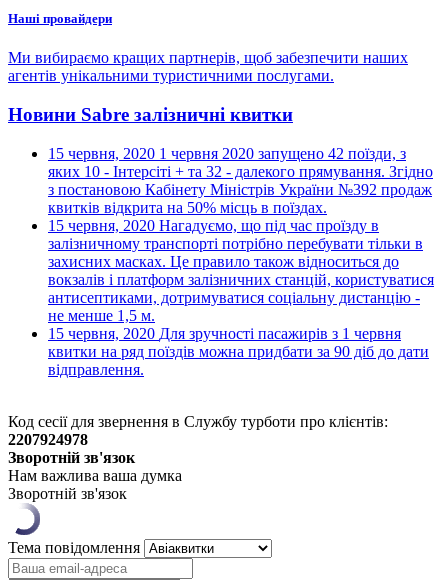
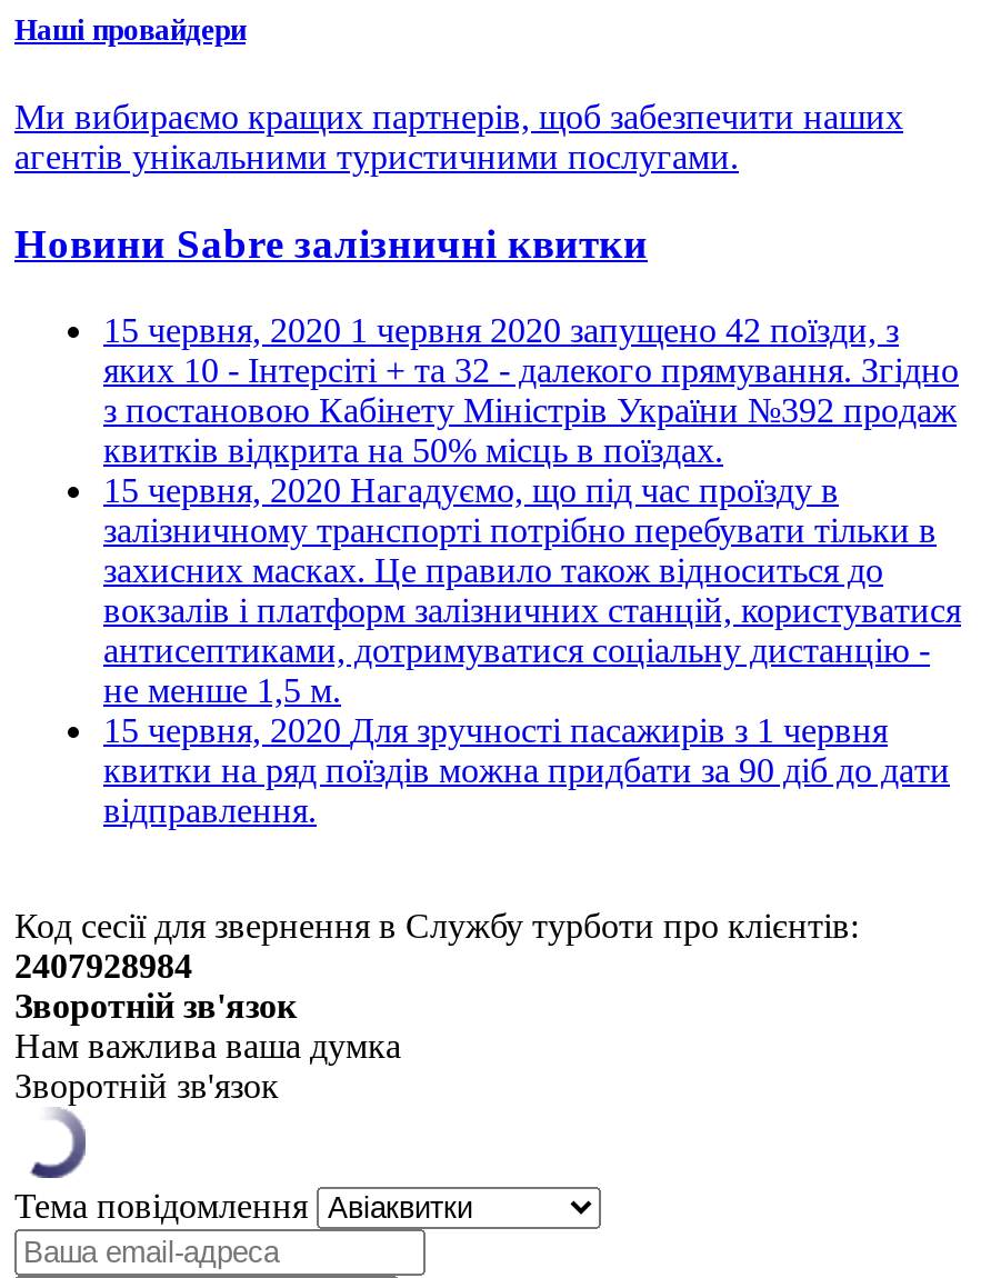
- 2207924978
+ 2407928984
